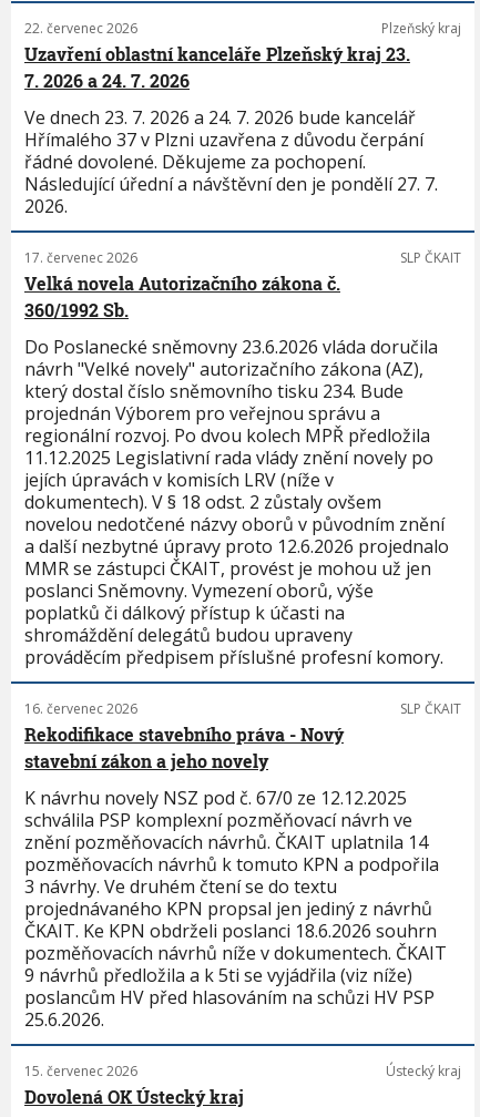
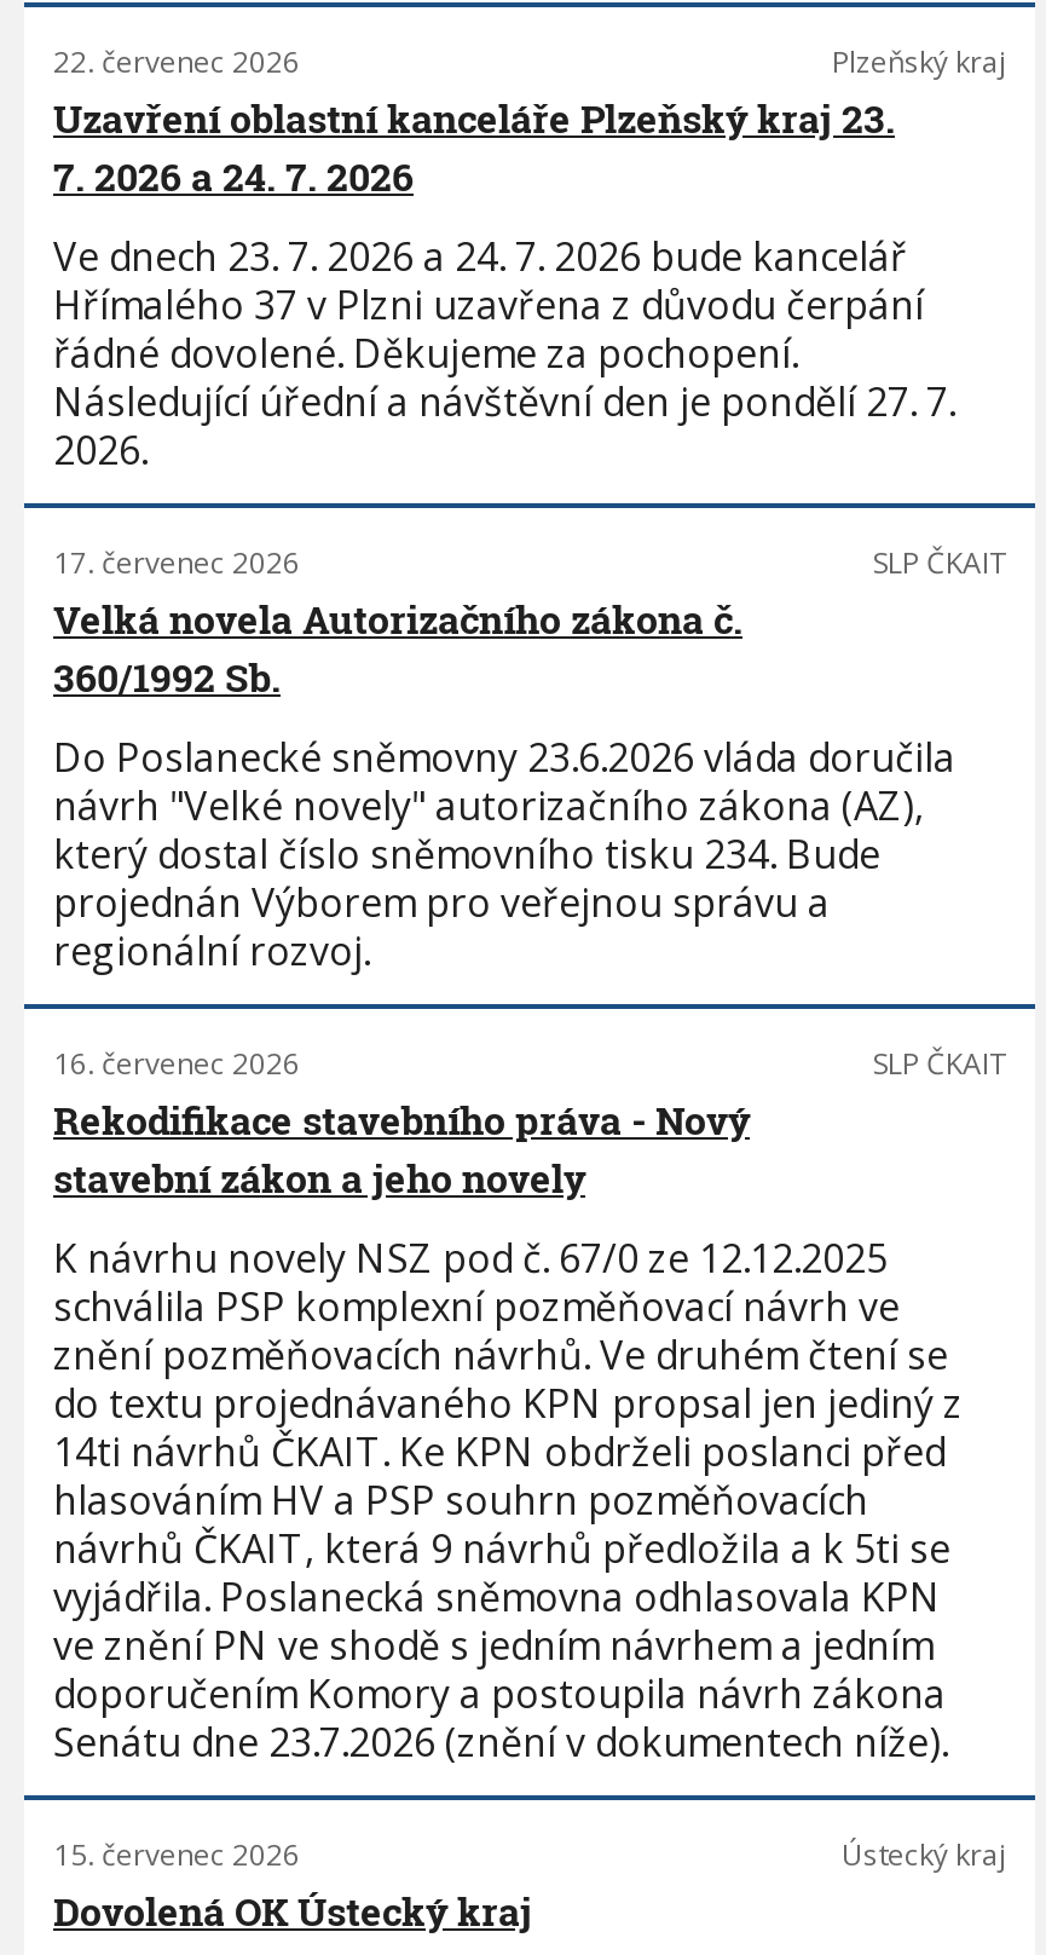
- regionální rozvoj. Po dvou kolech MPŘ předložila
- 11.12.2025 Legislativní rada vlády znění novely po
- jejích úpravách v komisích LRV (níže v
- dokumentech). V § 18 odst. 2 zůstaly ovšem
- novelou nedotčené názvy oborů v původním znění
- a další nezbytné úpravy proto 12.6.2026 projednalo
- MMR se zástupci ČKAIT, provést je mohou už jen
- poslanci Sněmovny. Vymezení oborů, výše
- poplatků či dálkový přístup k účasti na
- shromáždění delegátů budou upraveny
- prováděcím předpisem příslušné profesní komory.
+ regionální rozvoj.

- znění pozměňovacích návrhů. ČKAIT uplatnila 14
- pozměňovacích návrhů k tomuto KPN a podpořila
- 3 návrhy. Ve druhém čtení se do textu
- projednávaného KPN propsal jen jediný z návrhů
- ČKAIT. Ke KPN obdrželi poslanci 18.6.2026 souhrn
- pozměňovacích návrhů níže v dokumentech. ČKAIT
- 9 návrhů předložila a k 5ti se vyjádřila (viz níže)
- poslancům HV před hlasováním na schůzi HV PSP
- 25.6.2026.
+ znění pozměňovacích návrhů. Ve druhém čtení se
+ do textu projednávaného KPN propsal jen jediný z
+ 14ti návrhů ČKAIT. Ke KPN obdrželi poslanci před
+ hlasováním HV a PSP souhrn pozměňovacích
+ návrhů ČKAIT, která 9 návrhů předložila a k 5ti se
+ vyjádřila. Poslanecká sněmovna odhlasovala KPN
+ ve znění PN ve shodě s jedním návrhem a jedním
+ doporučením Komory a postoupila návrh zákona
+ Senátu dne 23.7.2026 (znění v dokumentech níže).
